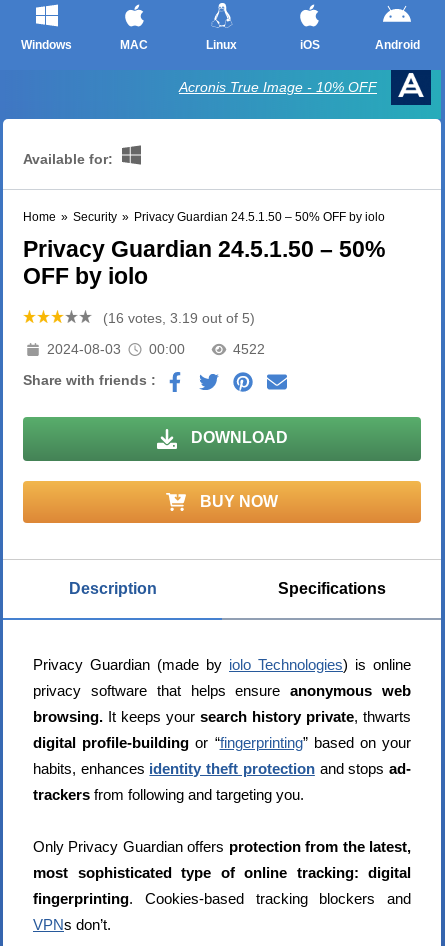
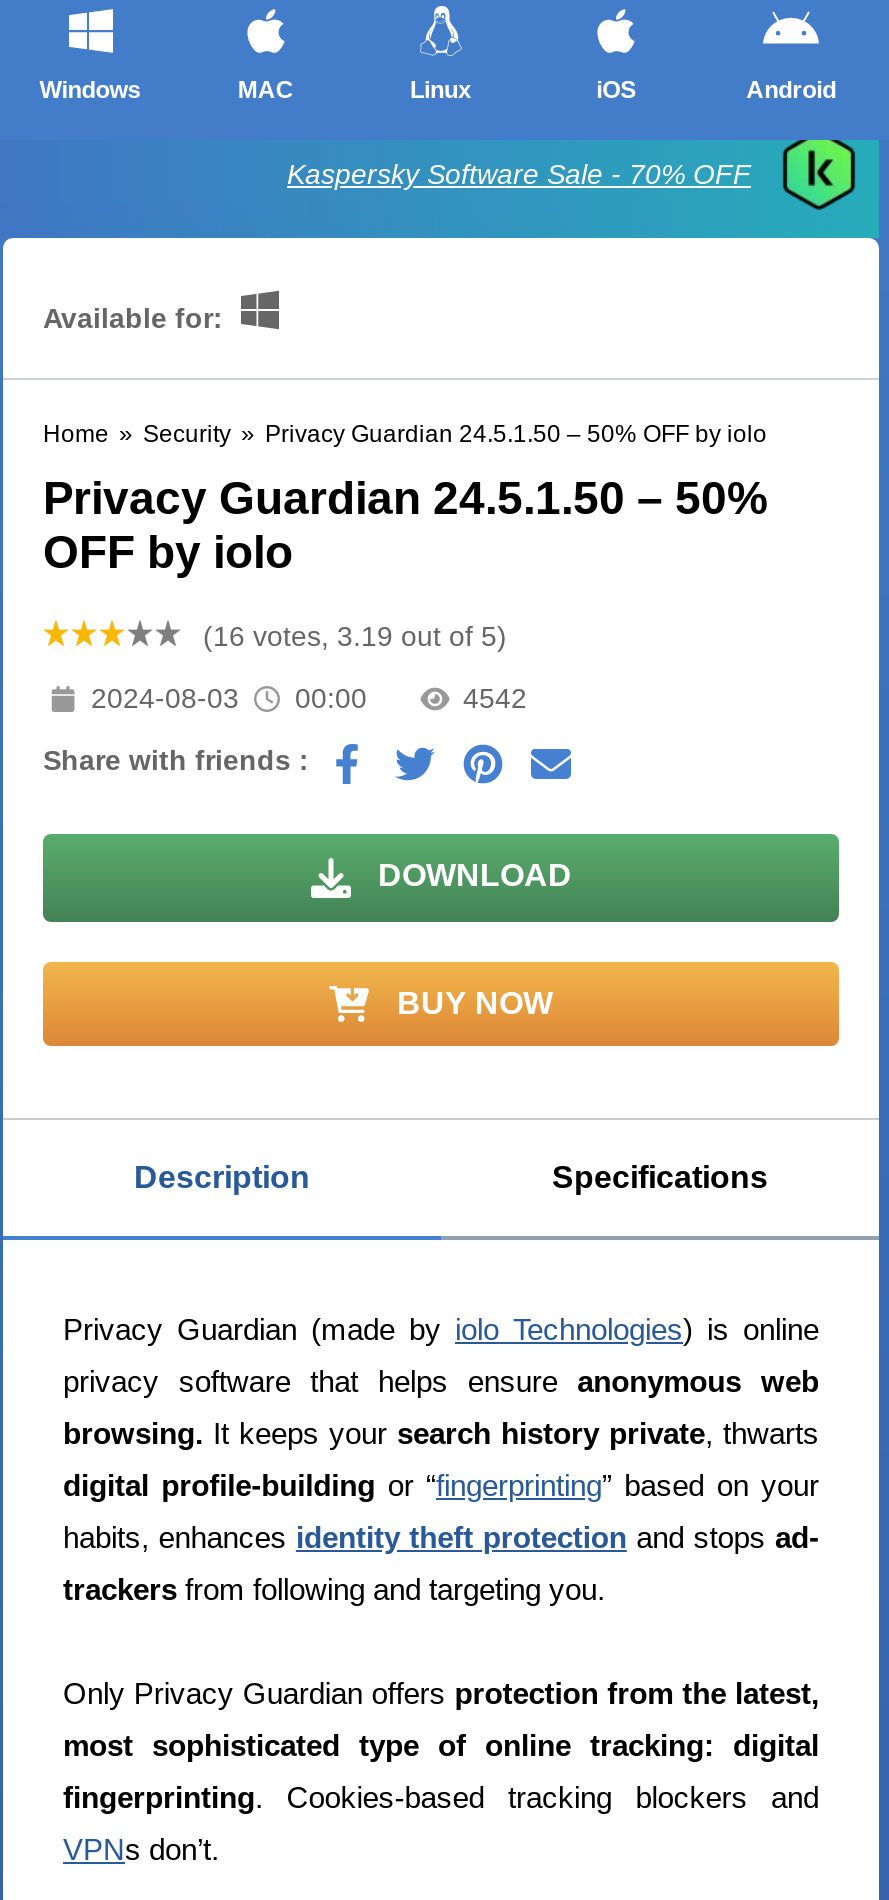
- [image]
- Acronis True Image - 10% OFF
+ [image]
+ Kaspersky Software Sale - 70% OFF

- 4522
+ 4542
